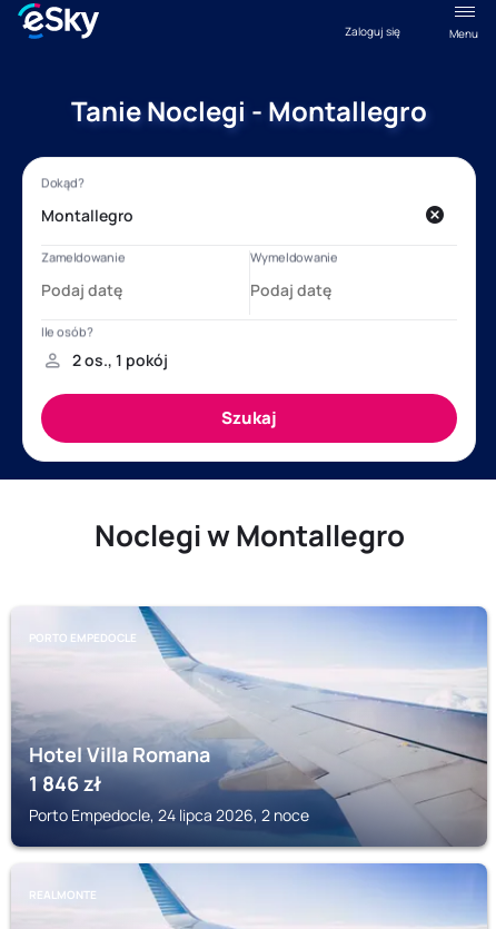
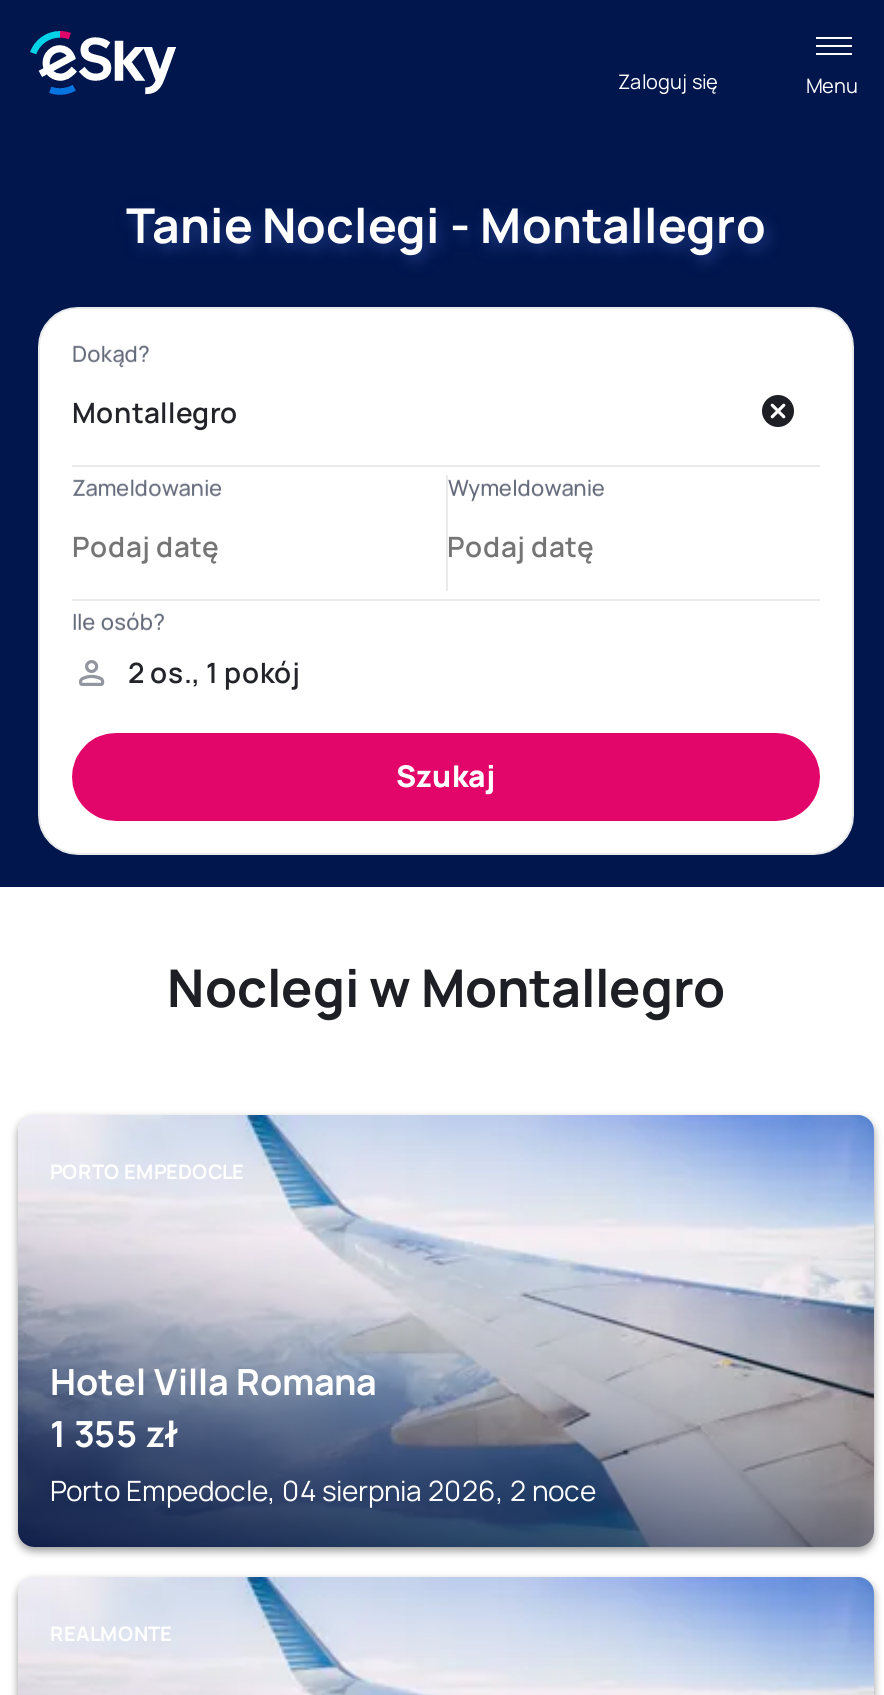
- 1 846 zł
+ 1 355 zł

- Porto Empedocle, 24 lipca 2026, 2 noce
+ Porto Empedocle, 04 sierpnia 2026, 2 noce
